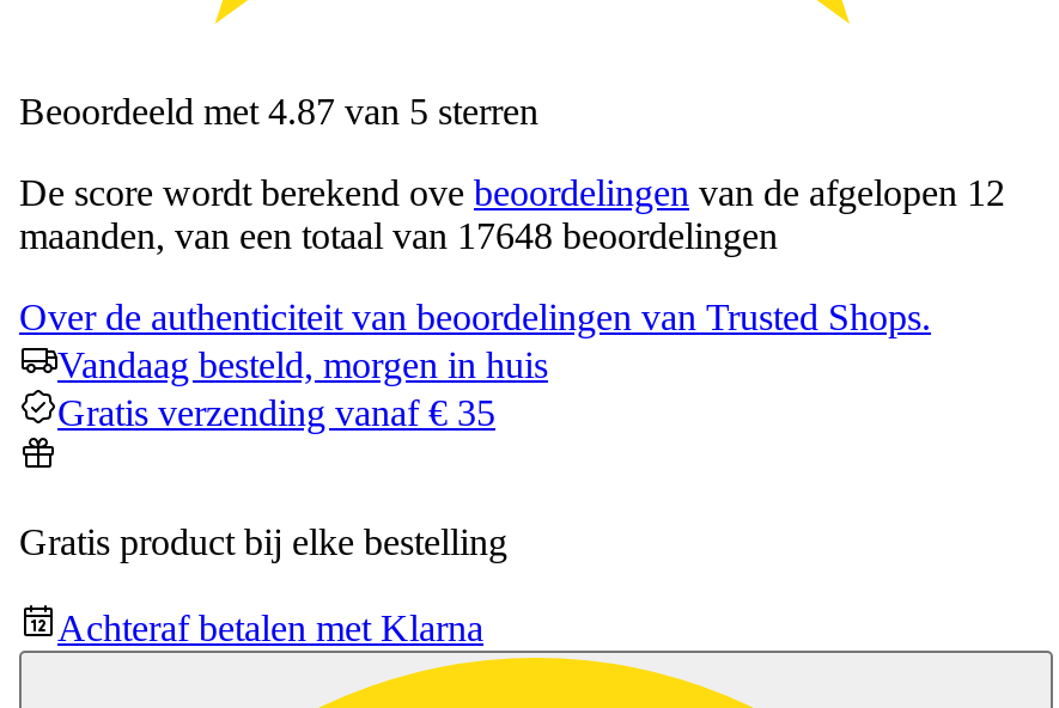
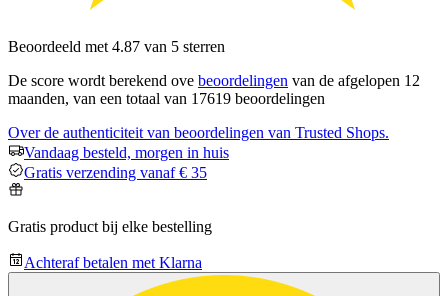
- maanden, van een totaal van 17648 beoordelingen
+ maanden, van een totaal van 17619 beoordelingen
